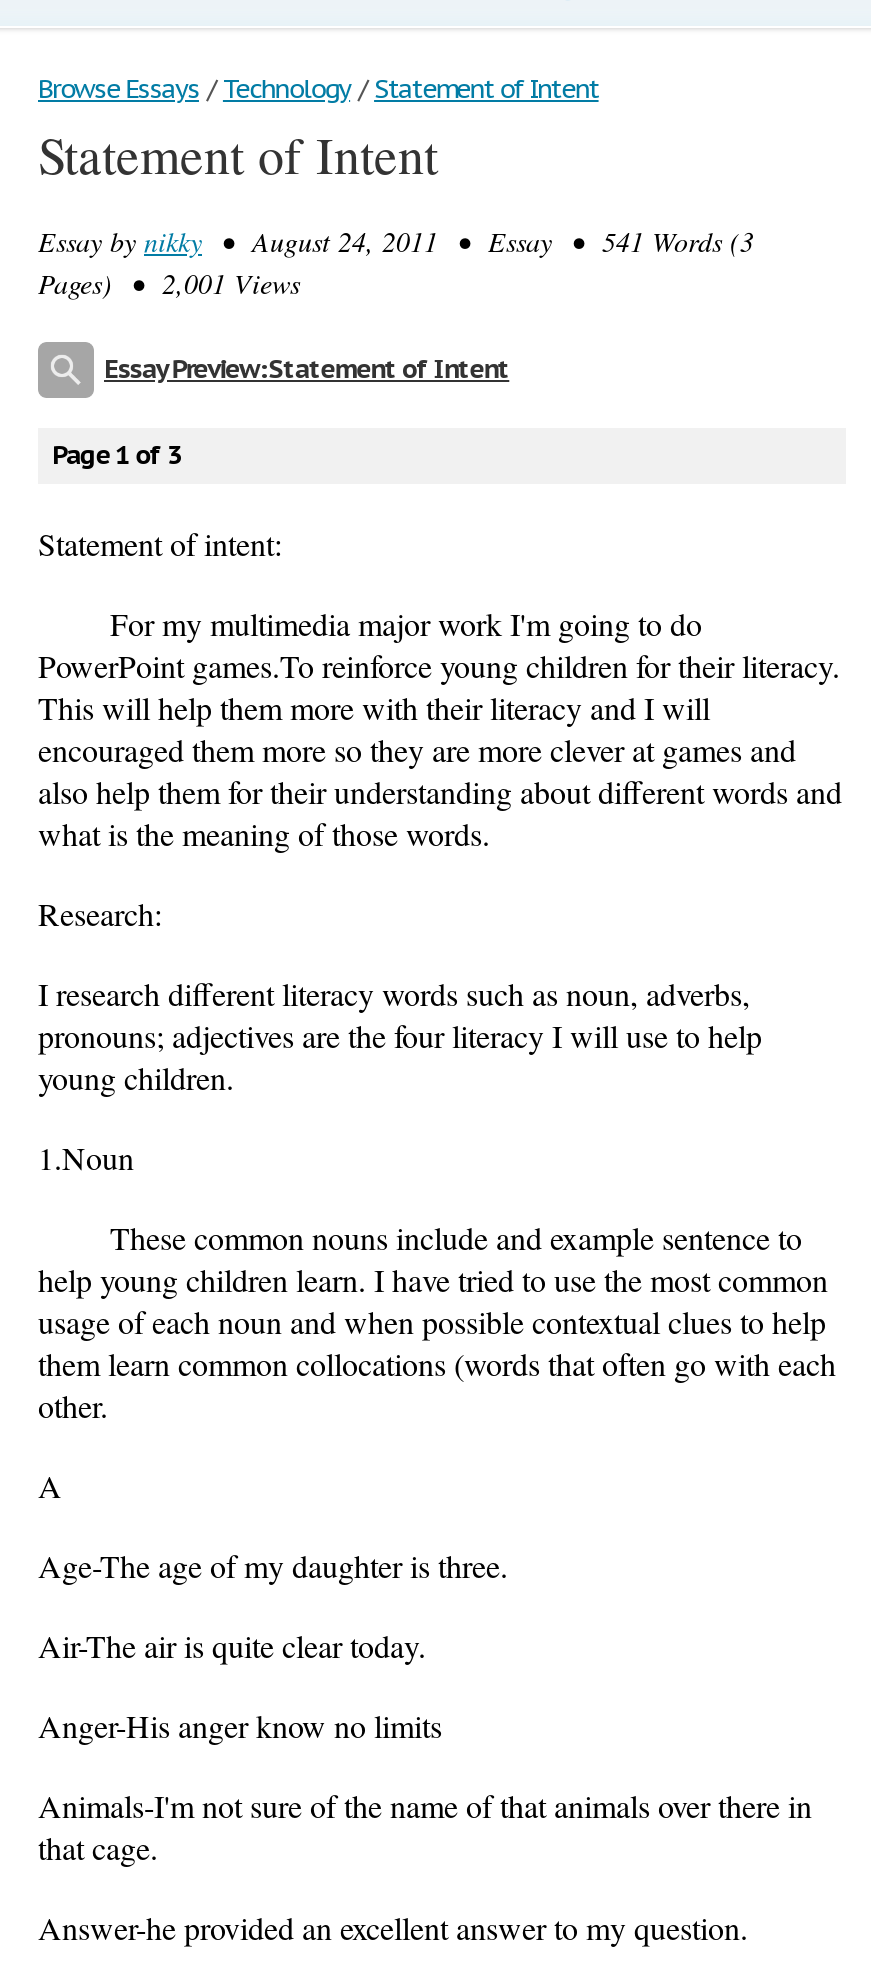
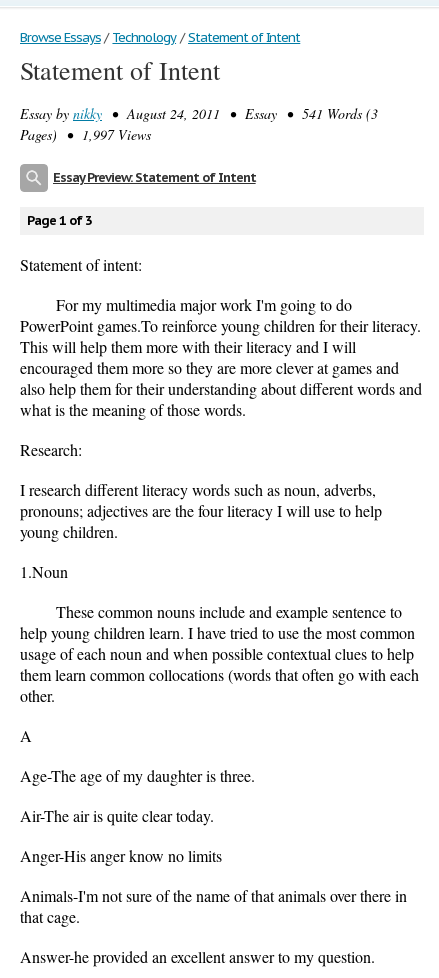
- Pages) • 2,001 Views
+ Pages) • 1,997 Views
